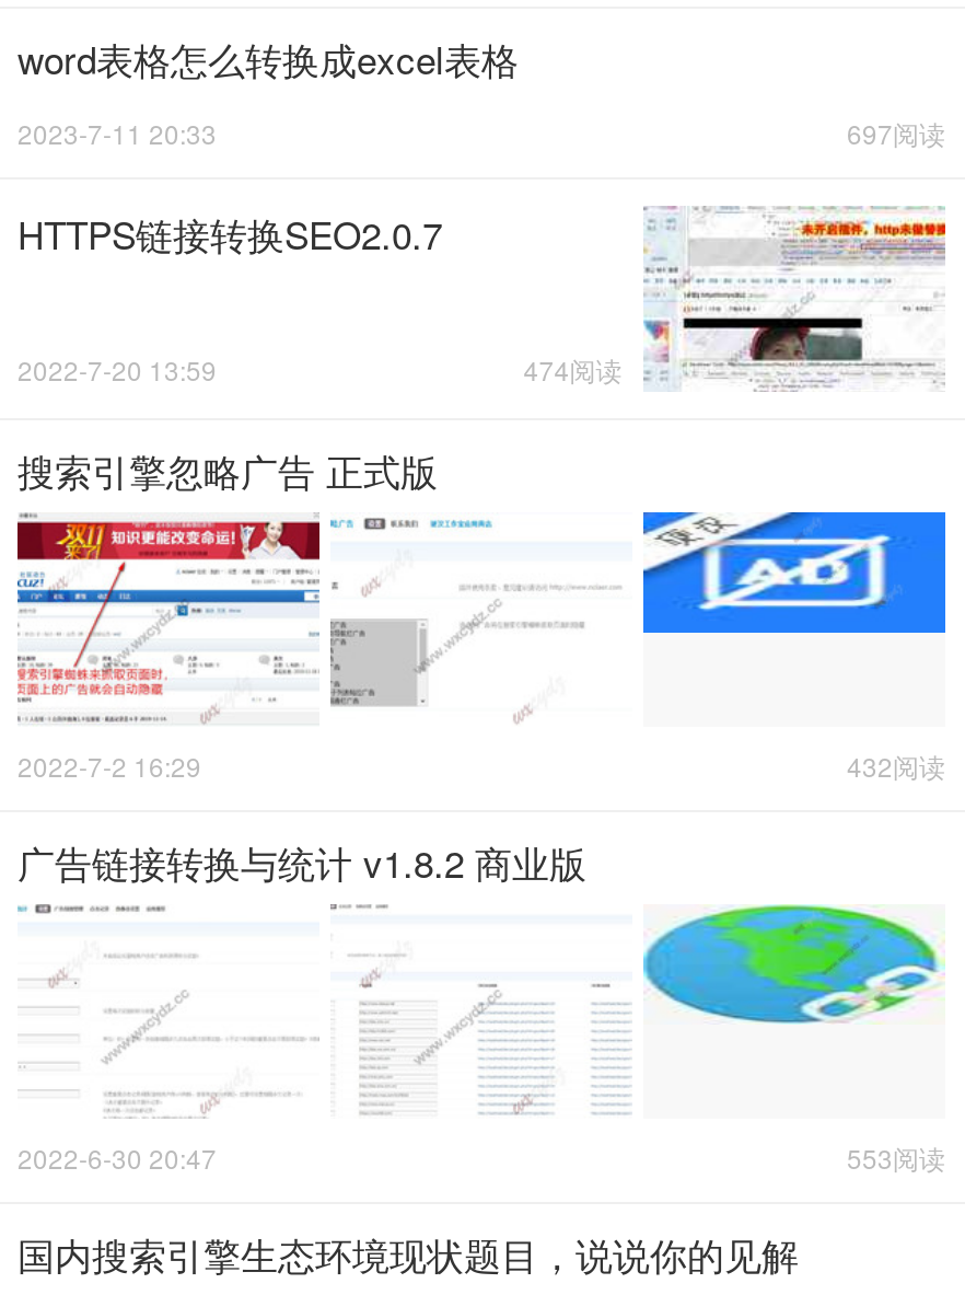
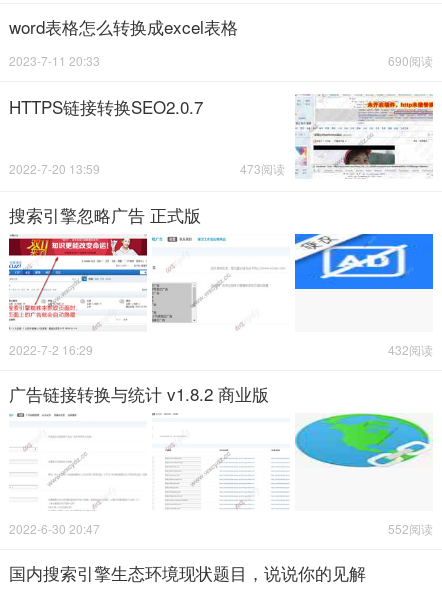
- 697阅读
+ 690阅读

- 474阅读
+ 473阅读

- 553阅读
+ 552阅读
